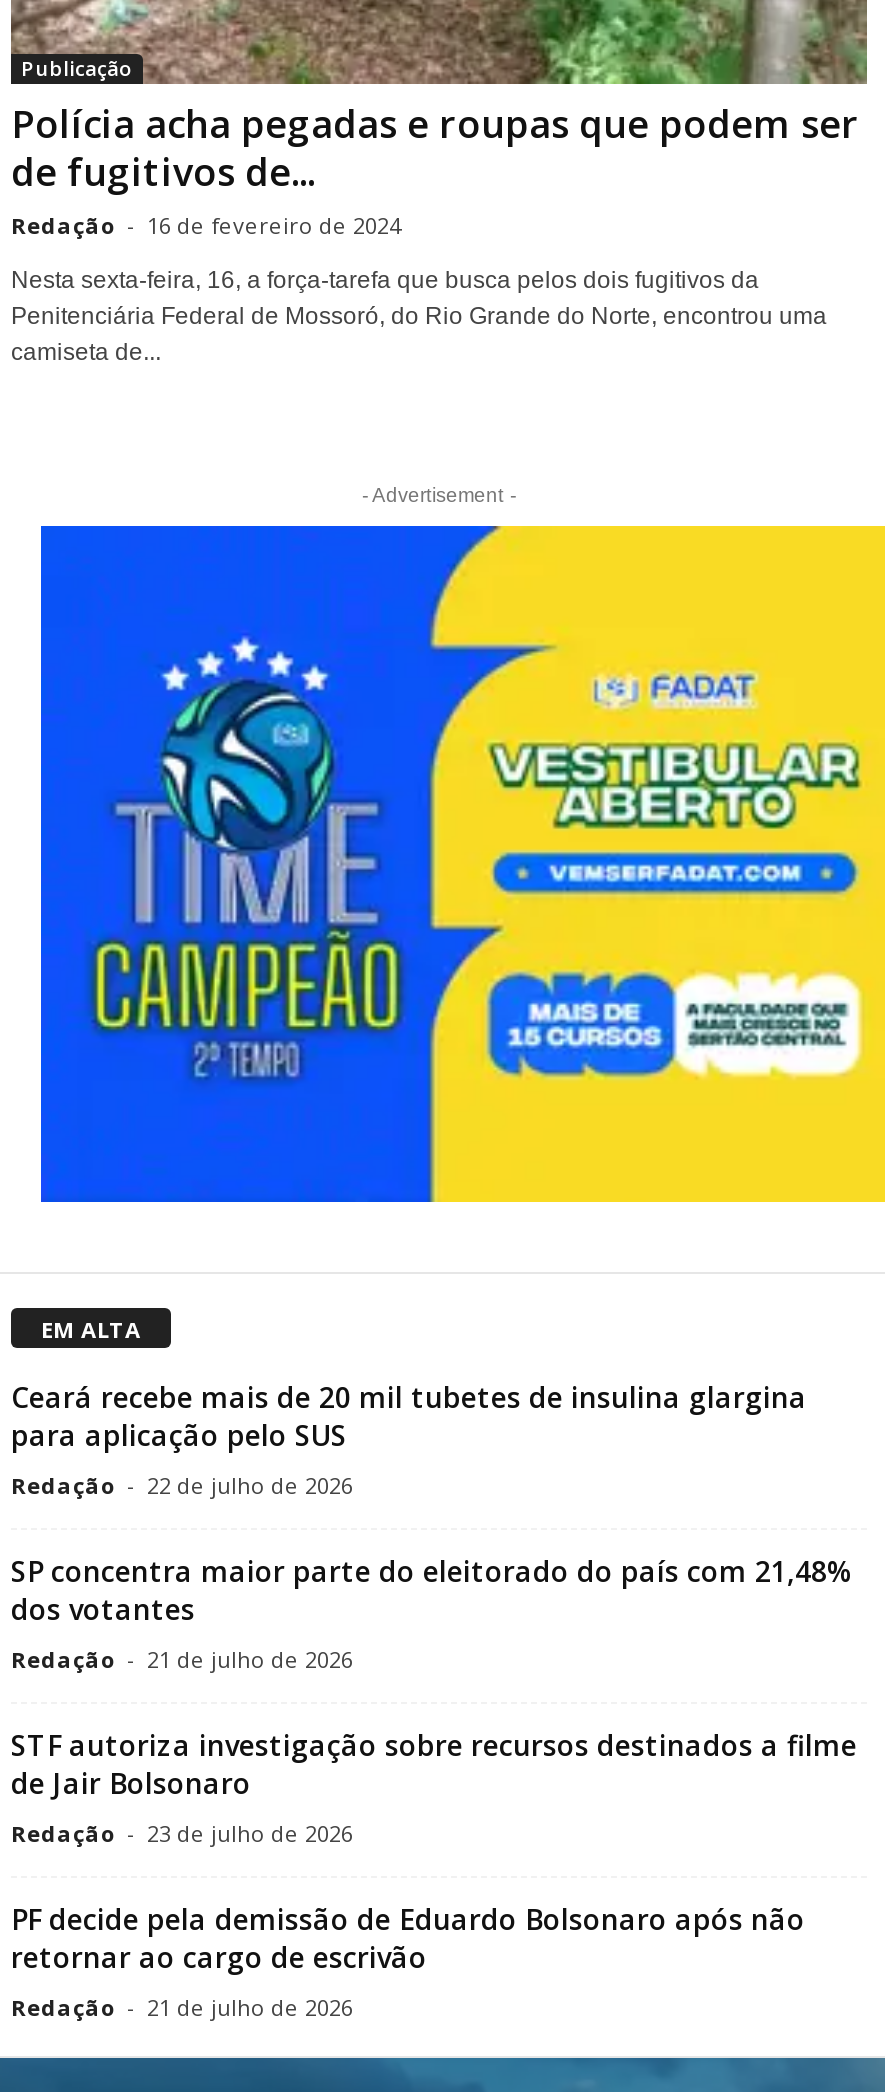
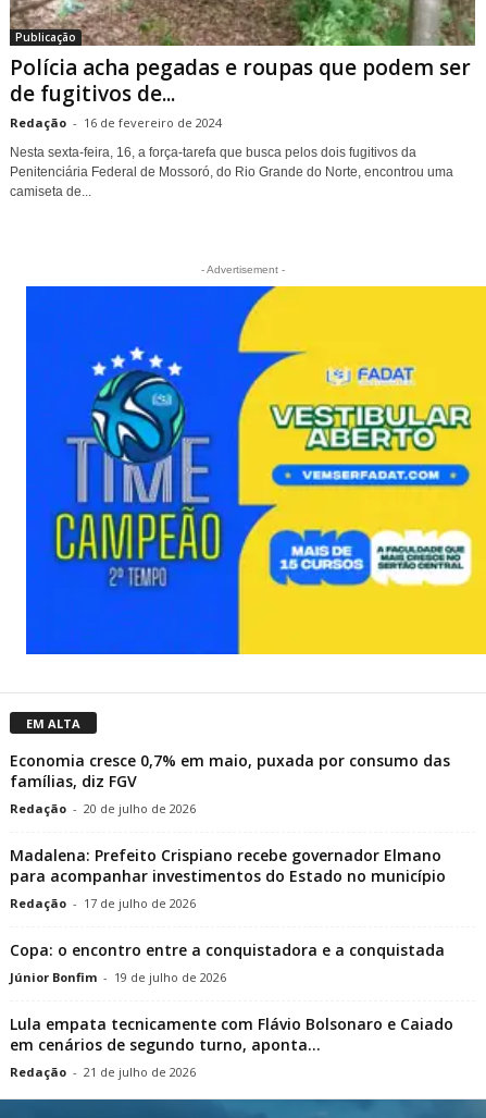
- Ceará recebe mais de 20 mil tubetes de insulina glargina
- para aplicação pelo SUS
- Redação - 22 de julho de 2026
+ Economia cresce 0,7% em maio, puxada por consumo das
+ famílias, diz FGV
+ Redação - 20 de julho de 2026

- SP concentra maior parte do eleitorado do país com 21,48%
- dos votantes
- Redação - 21 de julho de 2026
+ Madalena: Prefeito Crispiano recebe governador Elmano
+ para acompanhar investimentos do Estado no município
+ Redação - 17 de julho de 2026

- STF autoriza investigação sobre recursos destinados a filme
- de Jair Bolsonaro
- Redação - 23 de julho de 2026
+ Copa: o encontro entre a conquistadora e a conquistada
+ Júnior Bonfim - 19 de julho de 2026

- PF decide pela demissão de Eduardo Bolsonaro após não
- retornar ao cargo de escrivão
+ Lula empata tecnicamente com Flávio Bolsonaro e Caiado
+ em cenários de segundo turno, aponta...
